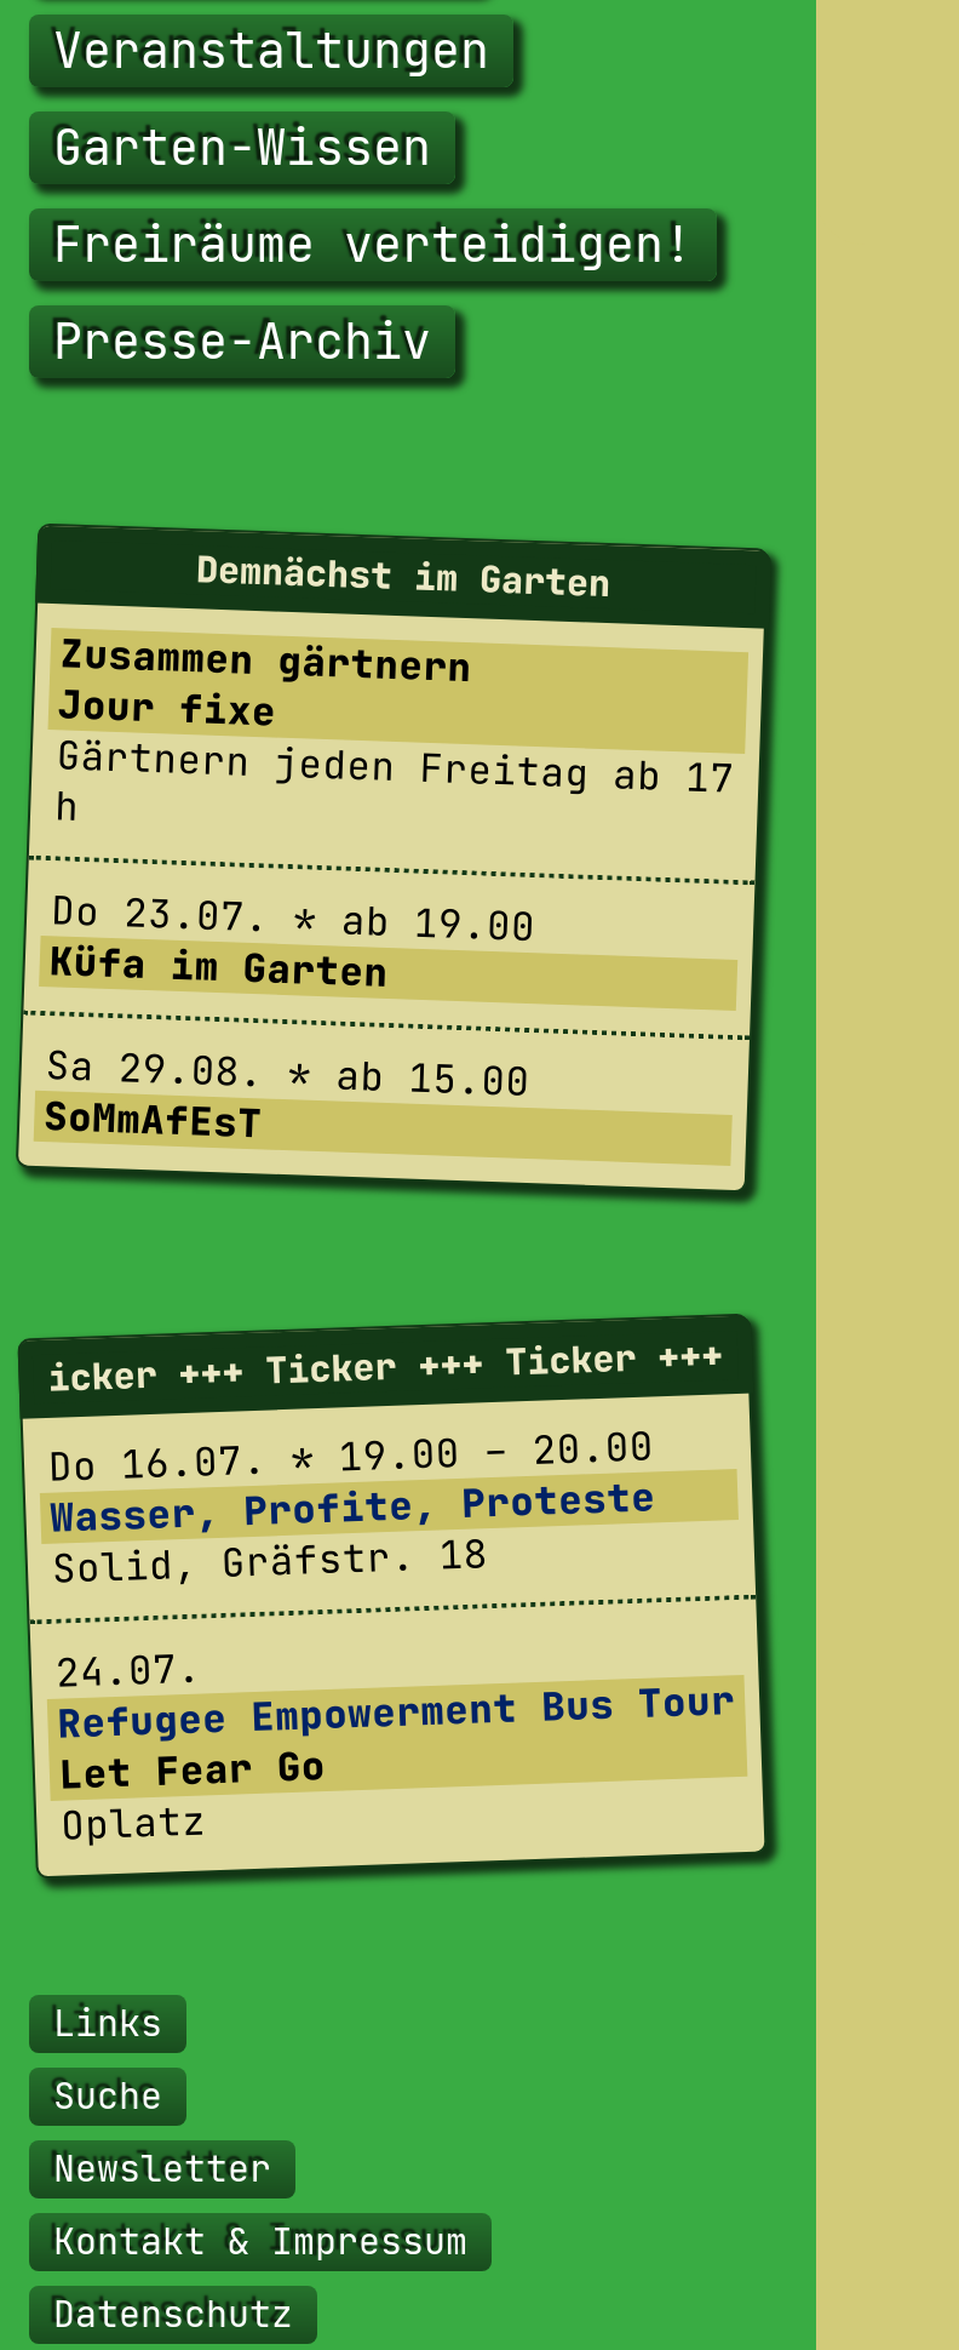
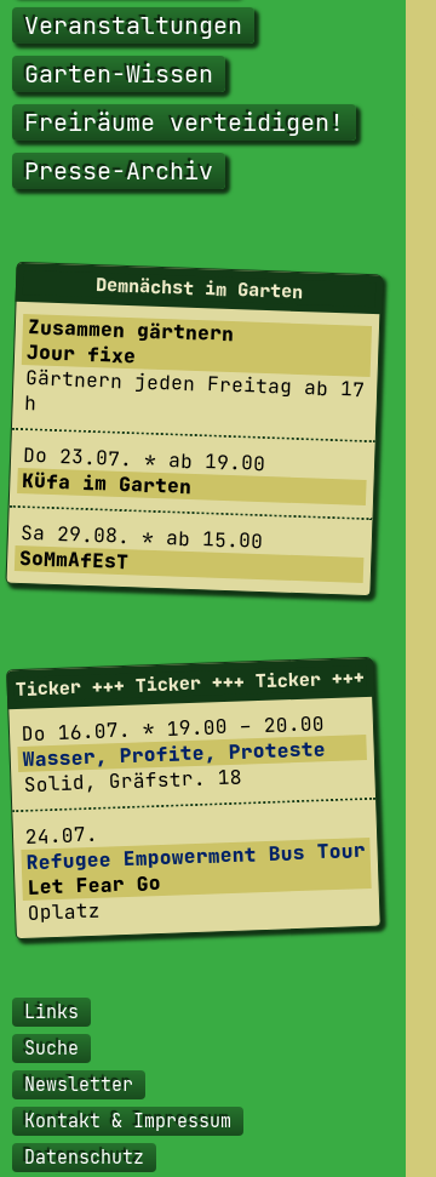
- +++ Ticker +++ Ticker +++ Ticker
+ cker +++ Ticker +++ Ticker +++ T
